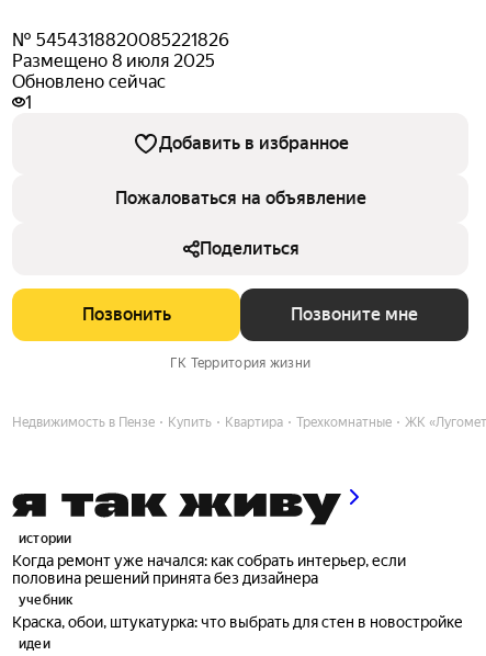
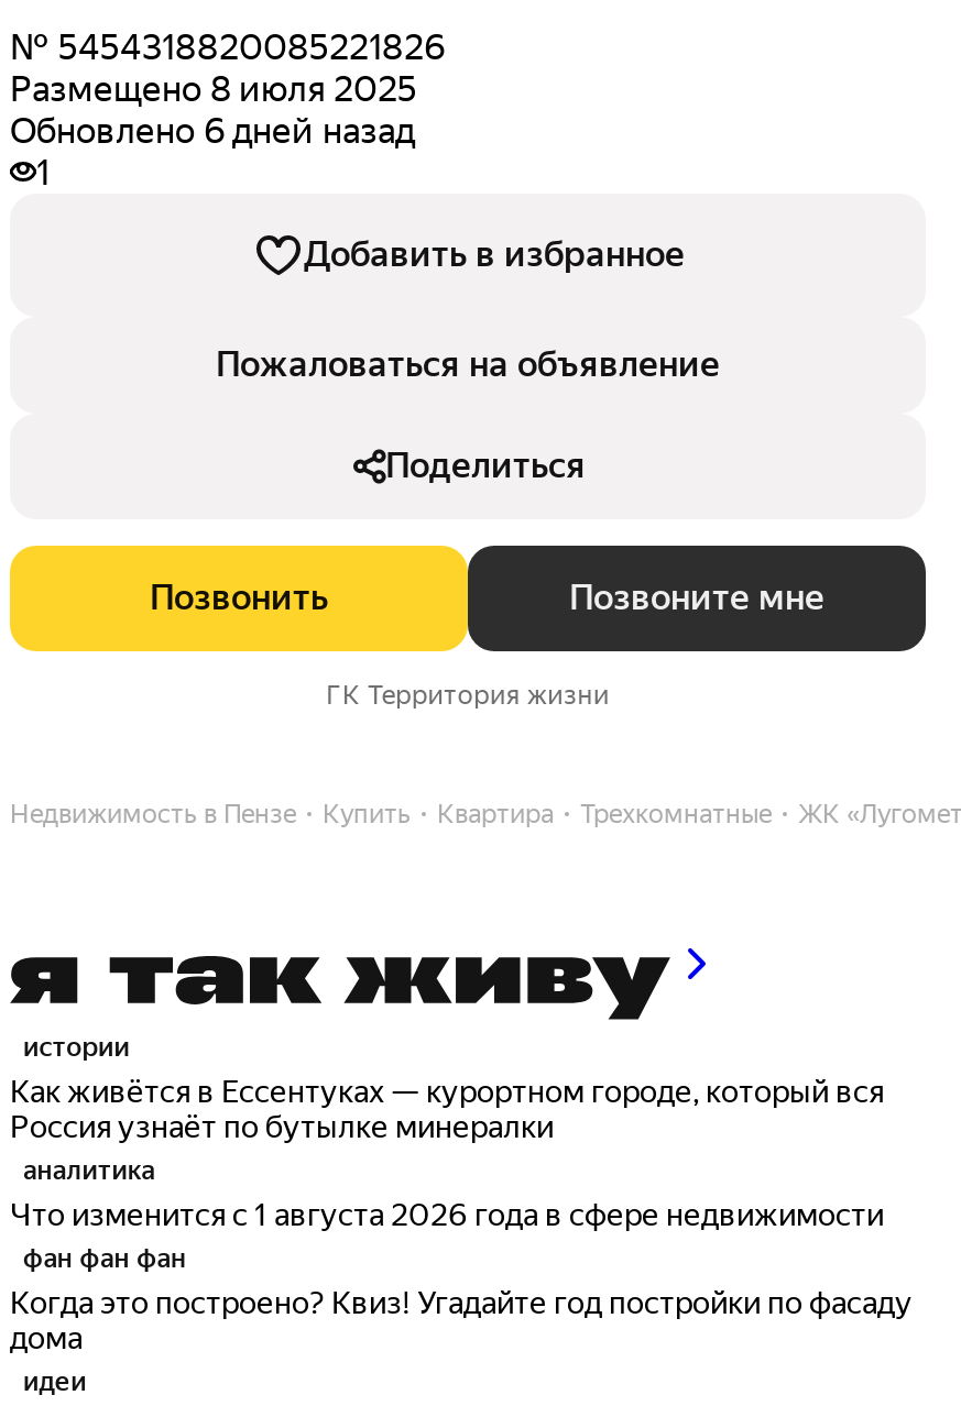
- Обновлено сейчас
+ Обновлено 6 дней назад

- Когда ремонт уже начался: как собрать интерьер, если
- половина решений принята без дизайнера
- учебник
- Краска, обои, штукатурка: что выбрать для стен в новостройке
+ Как живётся в Ессентуках — курортном городе, который вся
+ Россия узнаёт по бутылке минералки
+ аналитика
+ Что изменится с 1 августа 2026 года в сфере недвижимости
+ фан фан фан
+ Когда это построено? Квиз! Угадайте год постройки по фасаду
+ дома
